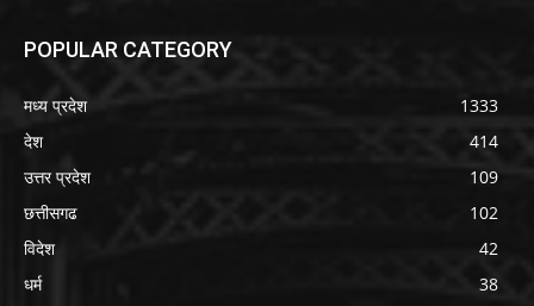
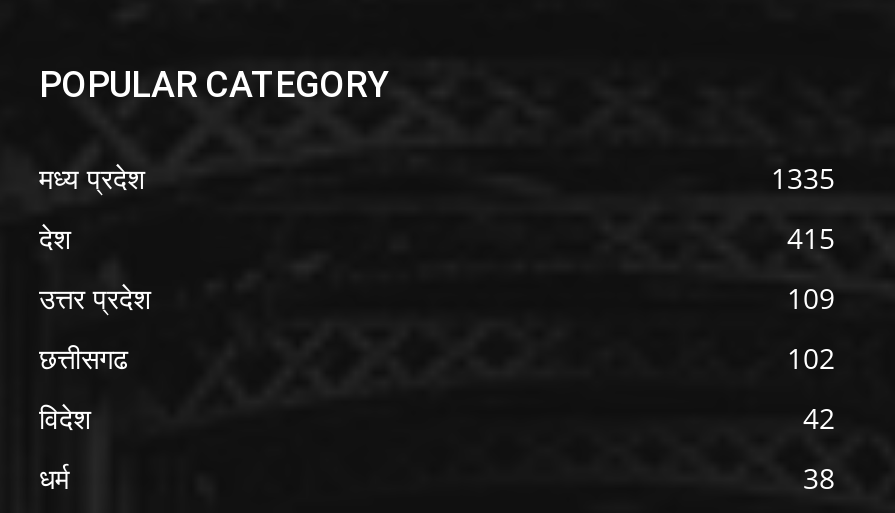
- 1333
+ 1335

- 414
+ 415
